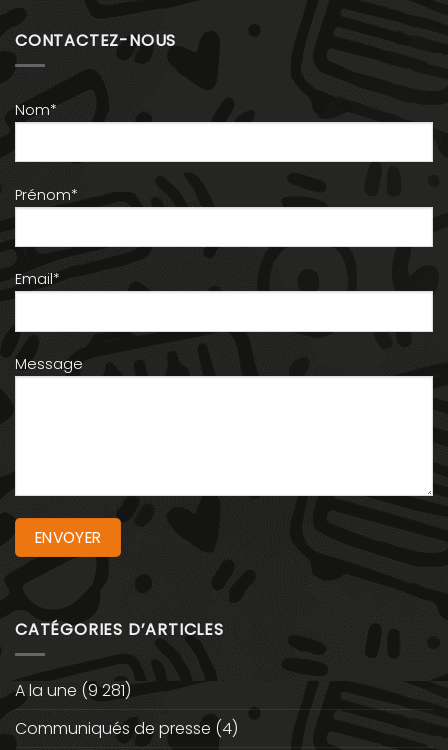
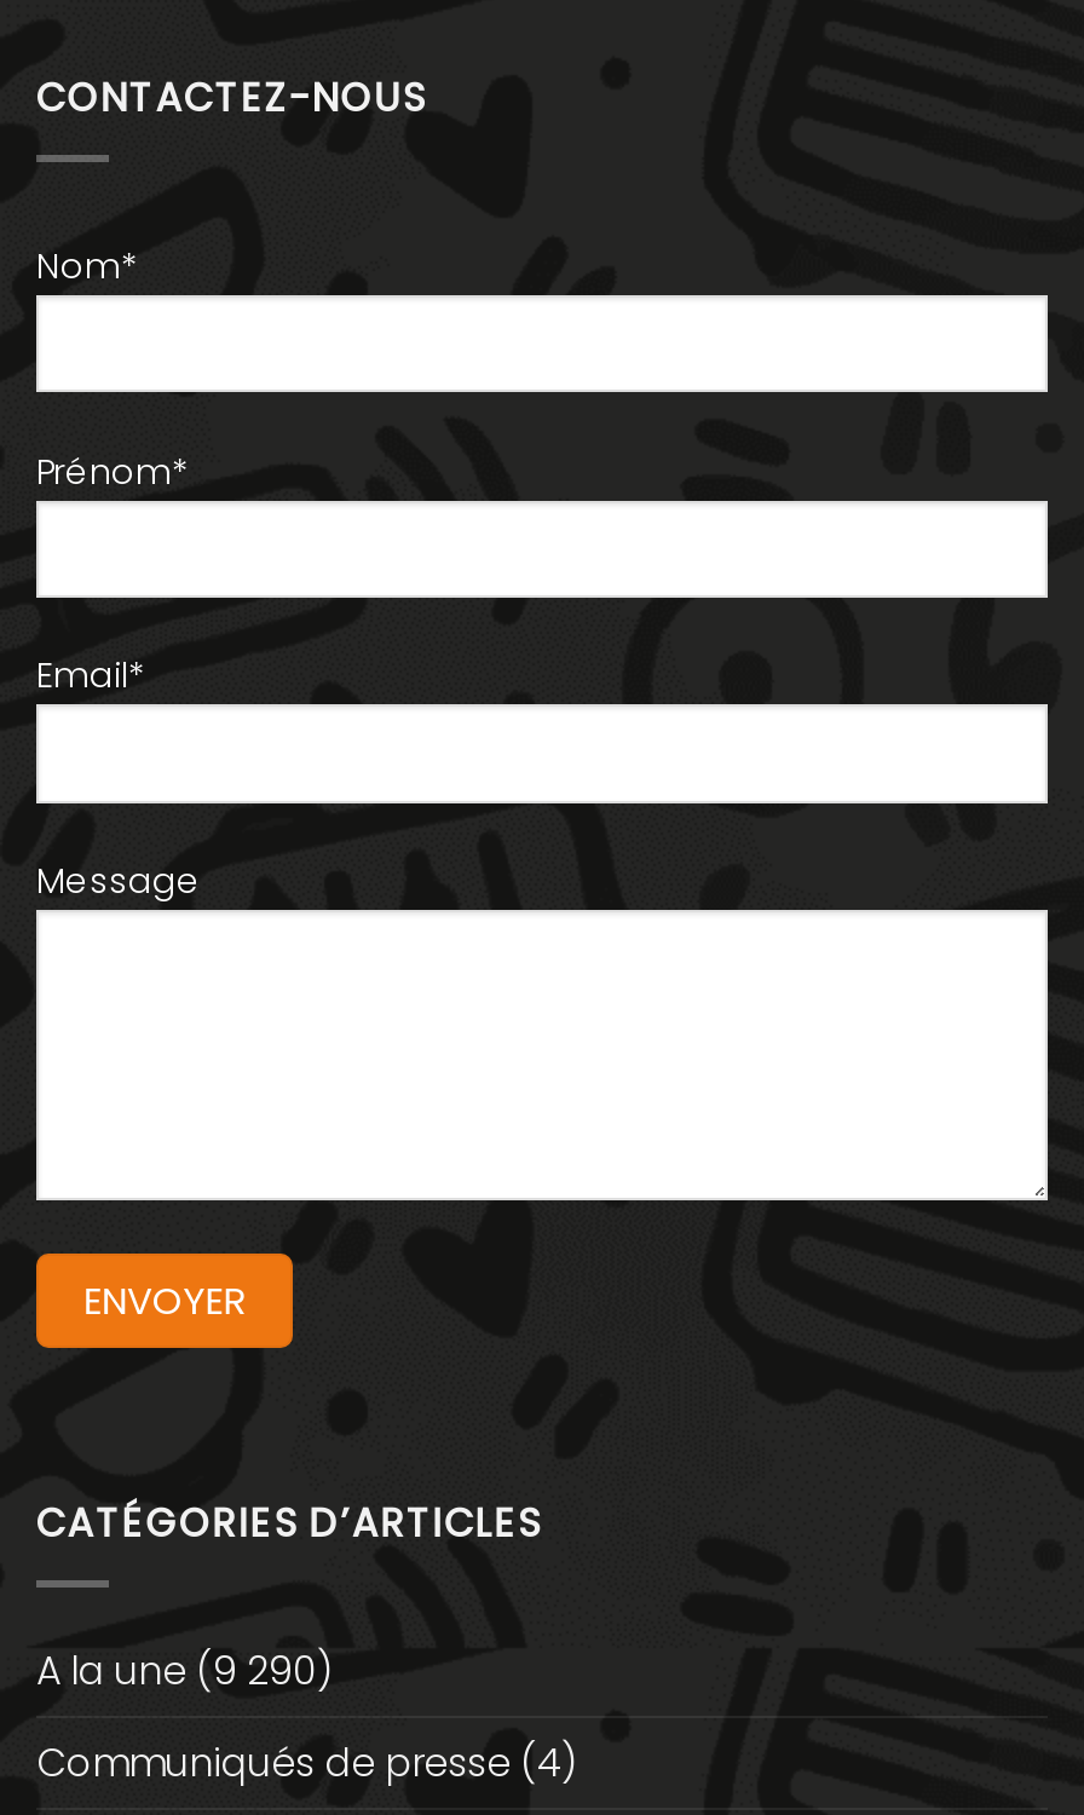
- A la une (9 281)
+ A la une (9 290)
